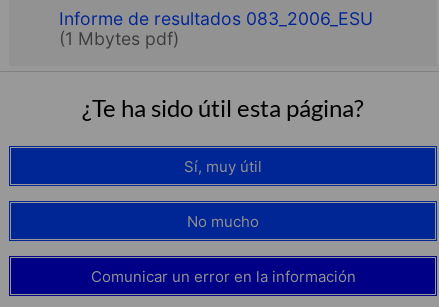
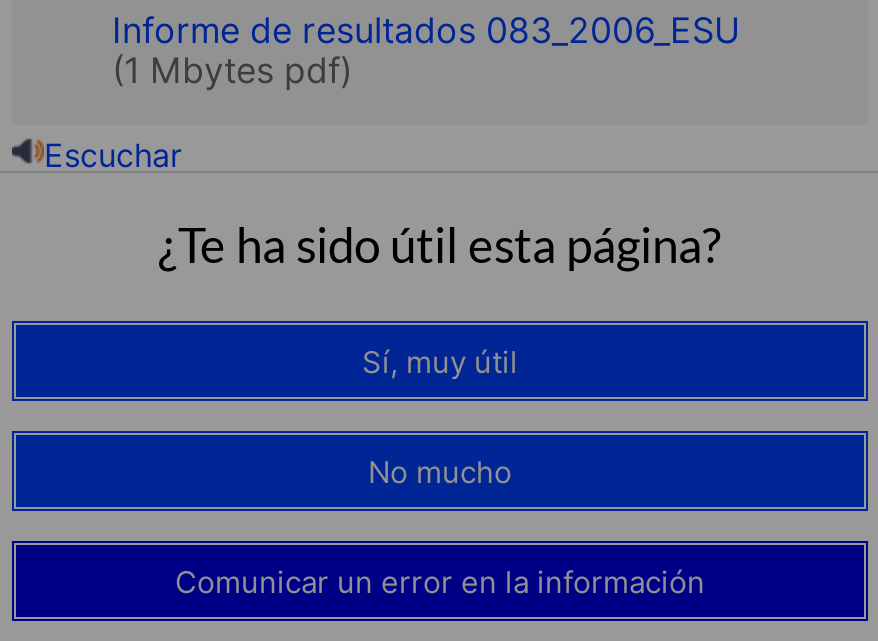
+ Escuchar
